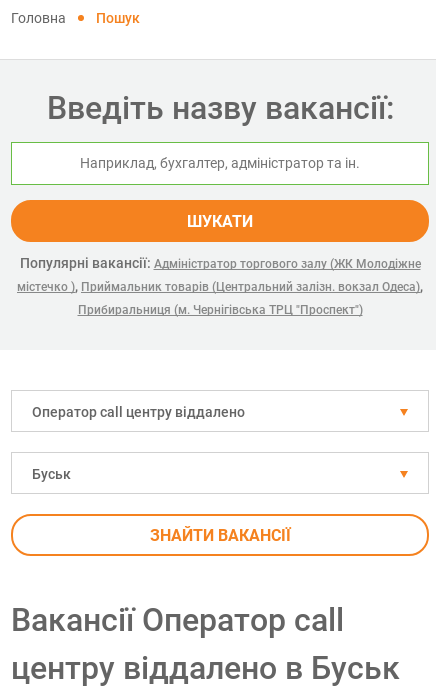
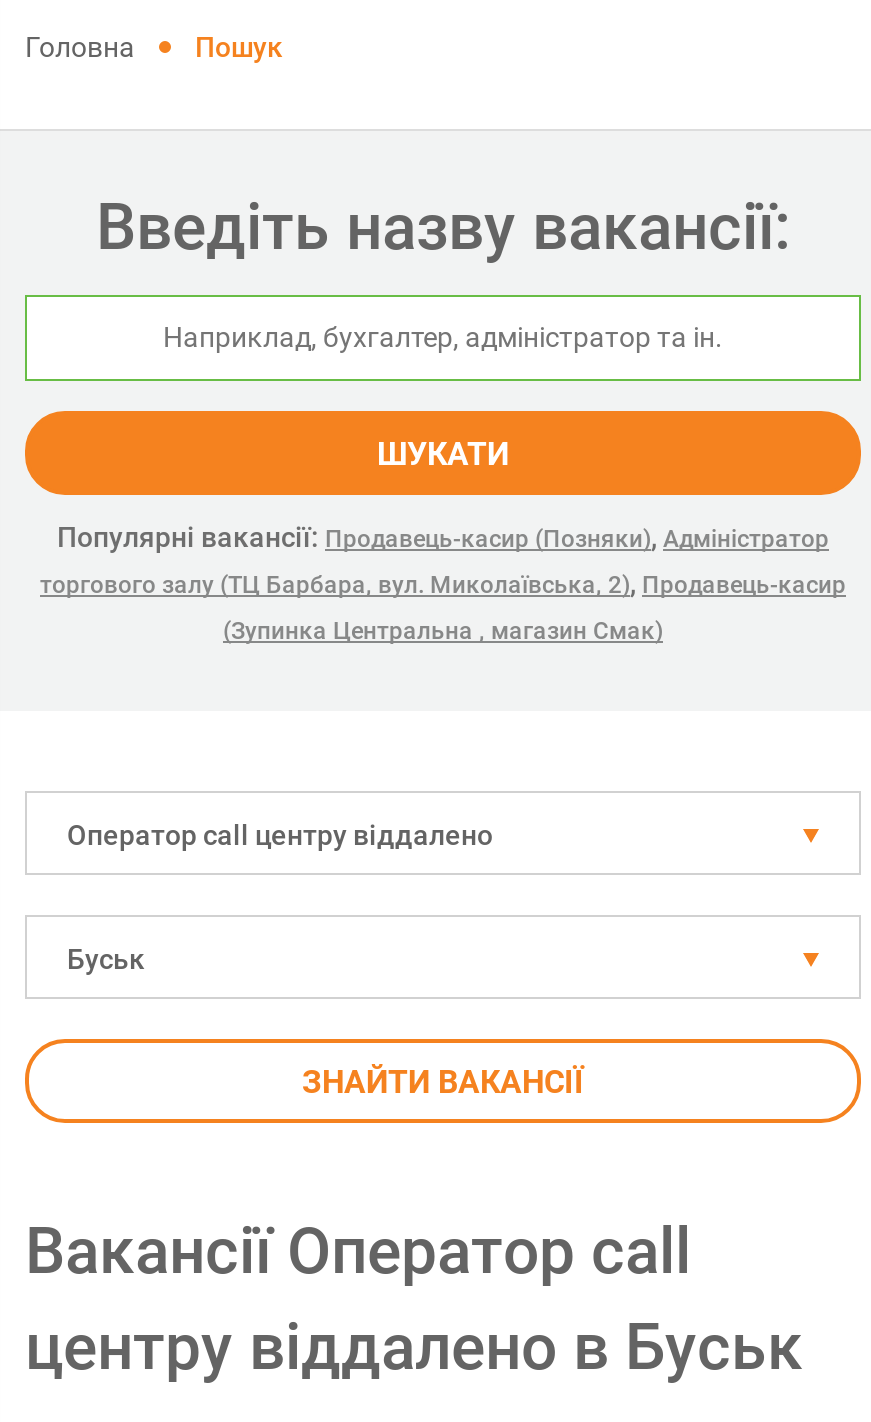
- Популярні вакансії: Адміністратор торгового залу (ЖК Молодіжне
- містечко ), Приймальник товарів (Центральний залізн. вокзал Одеса),
+ Популярні вакансії: Продавець-касир (Позняки), Адміністратор
+ торгового залу (ТЦ Барбара, вул. Миколаївська, 2), Продавець-касир

- Прибиральниця (м. Чернігівська ТРЦ "Проспект")
+ (Зупинка Центральна , магазин Смак)
